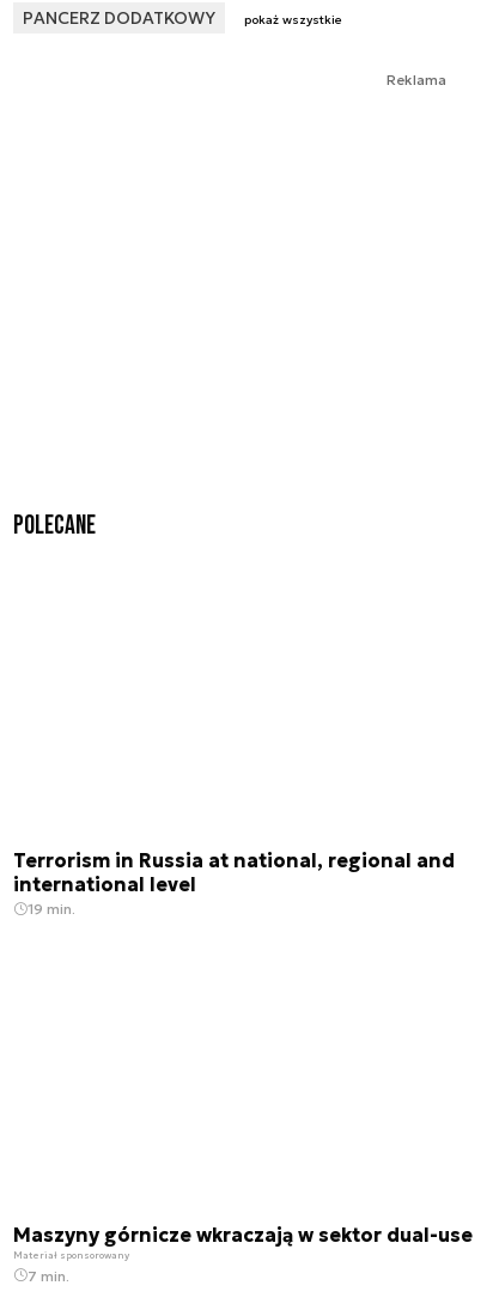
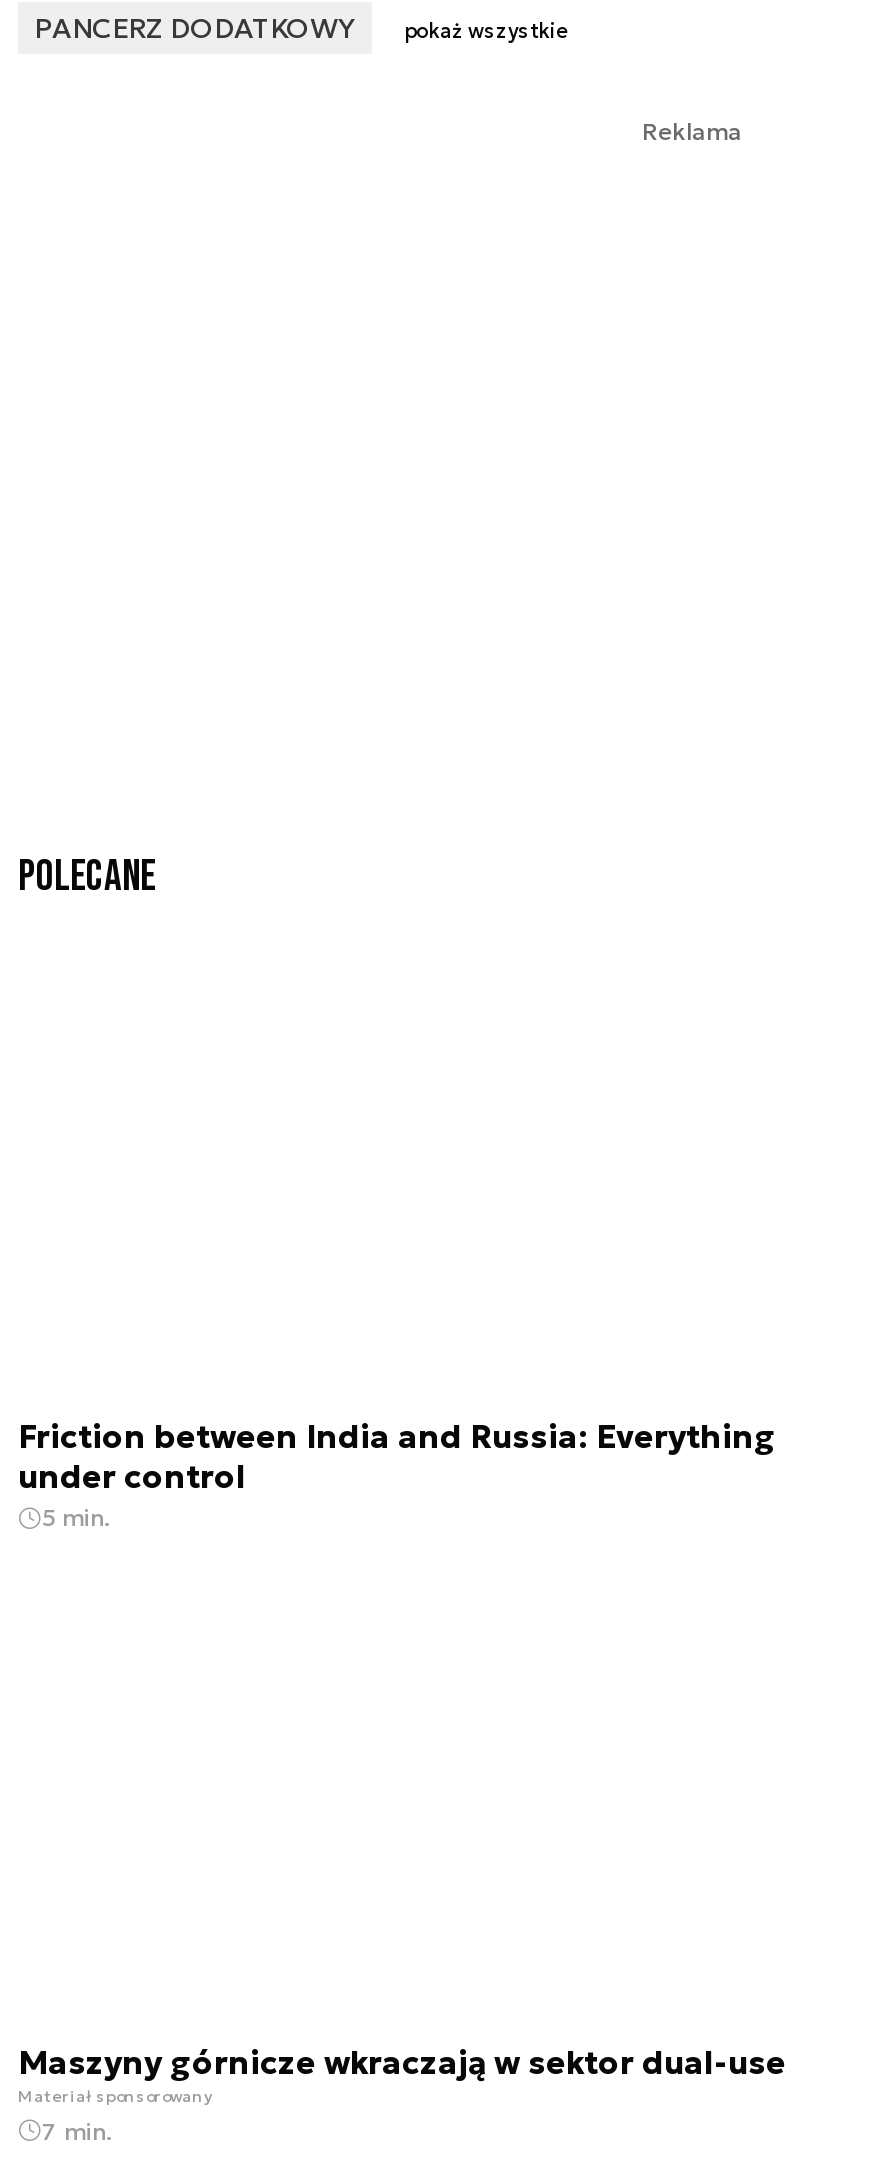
- Terrorism in Russia at national, regional and
- international level
- 19 min.
+ Friction between India and Russia: Everything
+ under control
+ 5 min.
